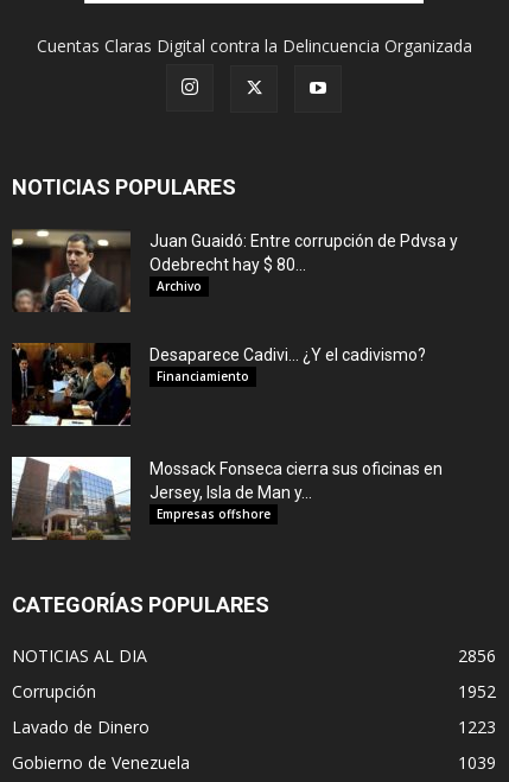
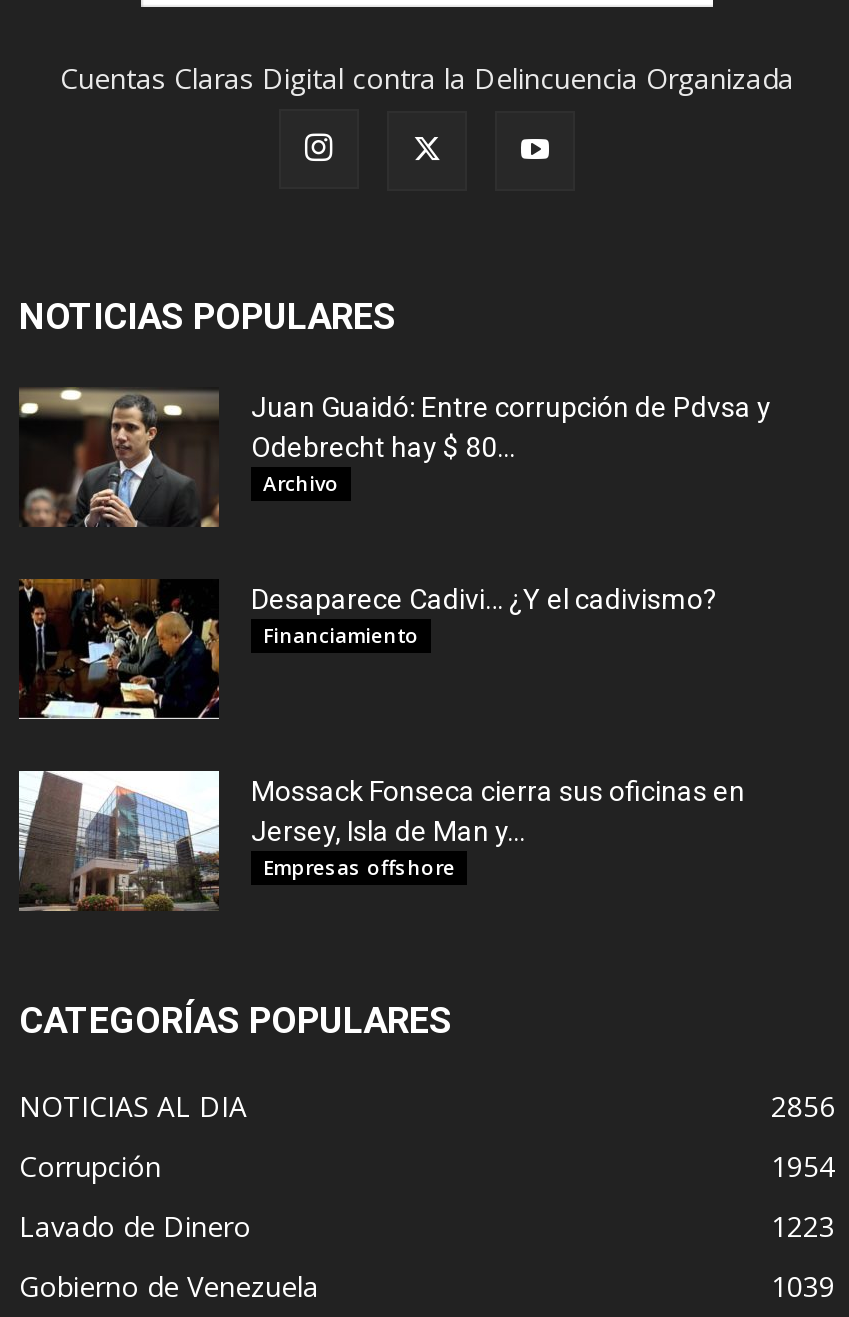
- 1952
+ 1954
